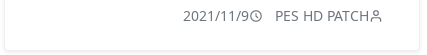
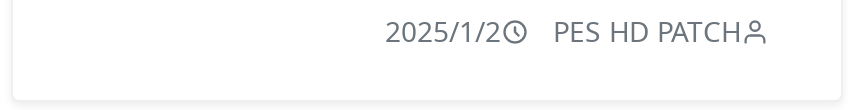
- 2021/11/9 PES HD PATCH
+ 2025/1/2 PES HD PATCH
